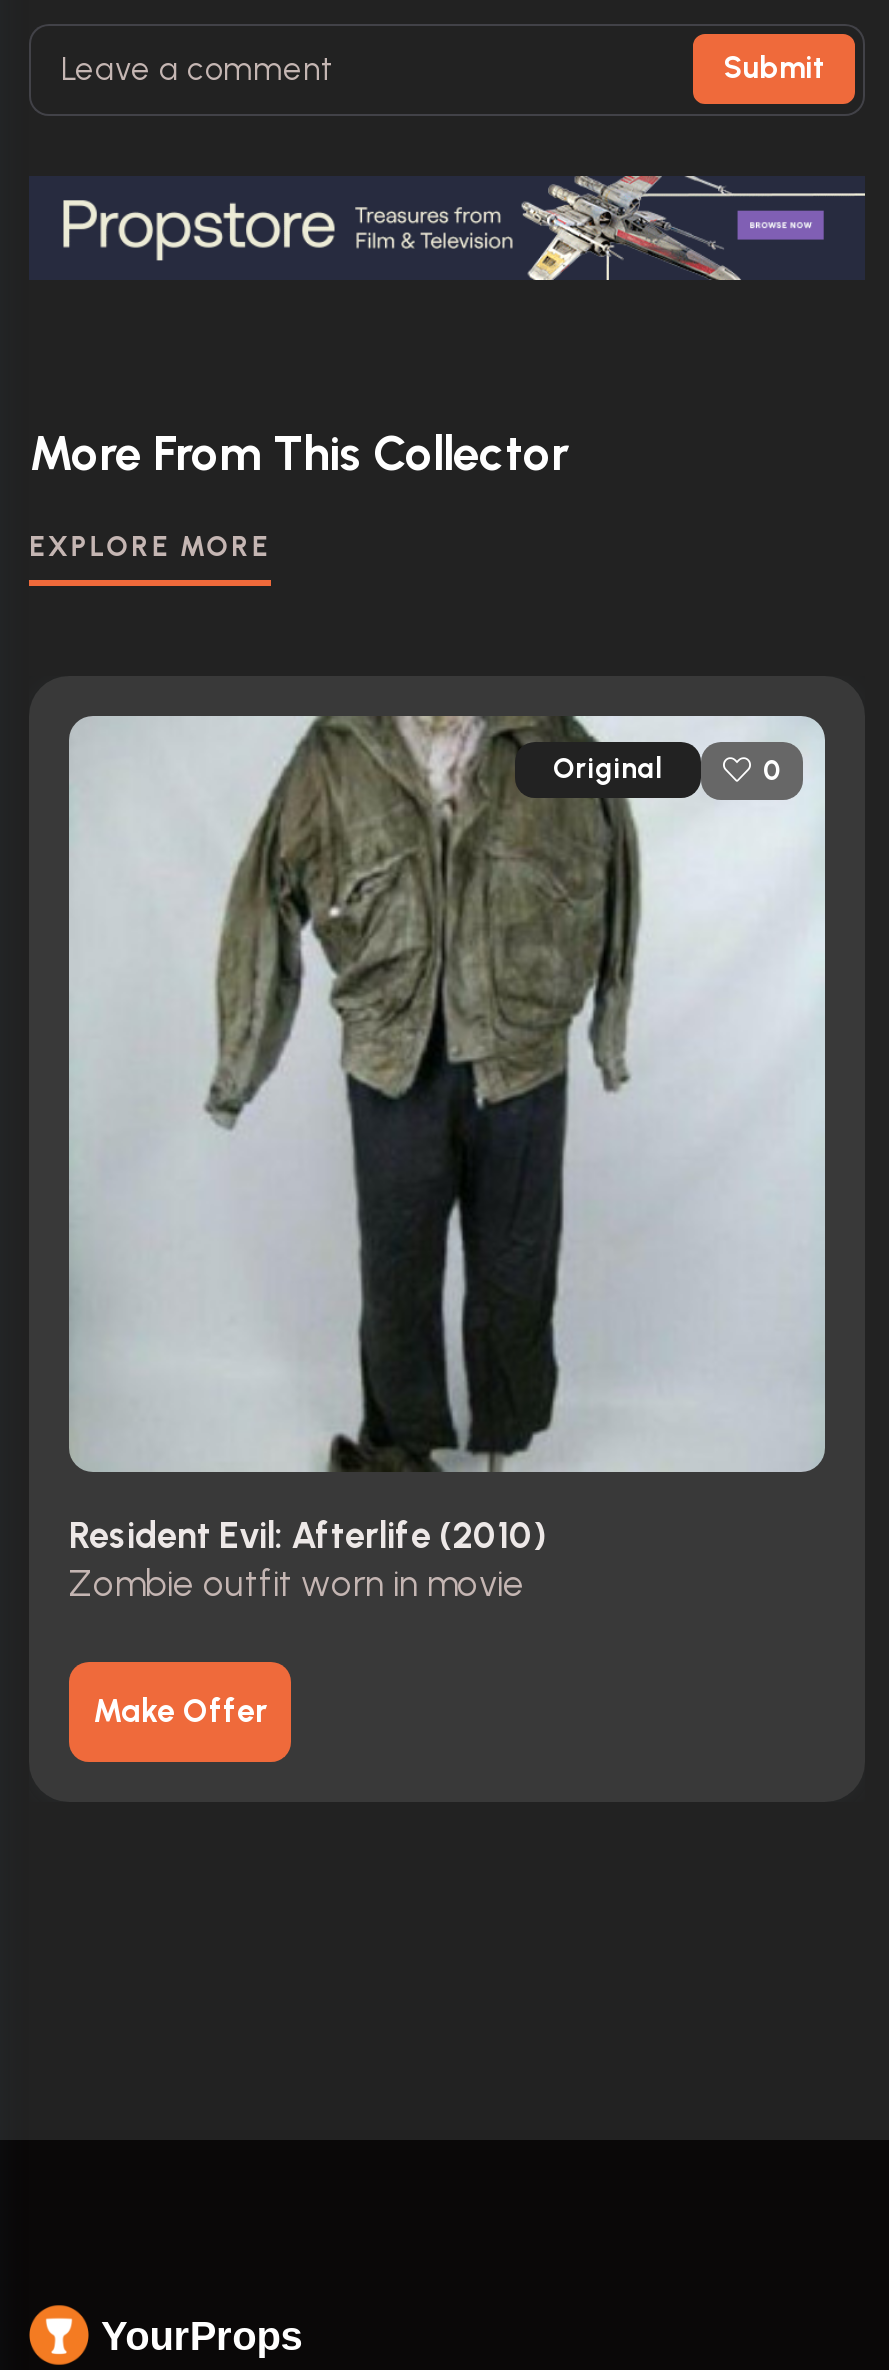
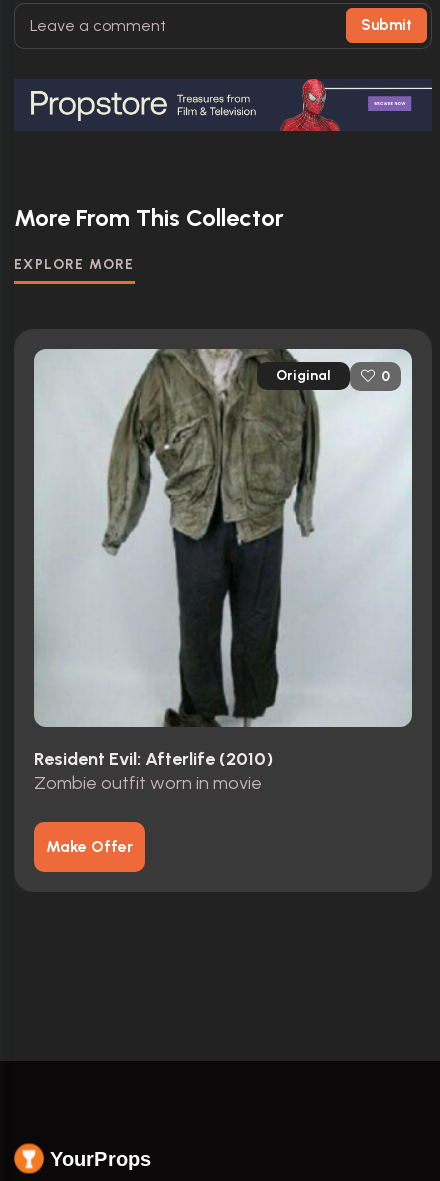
- [image]
+ [image]
